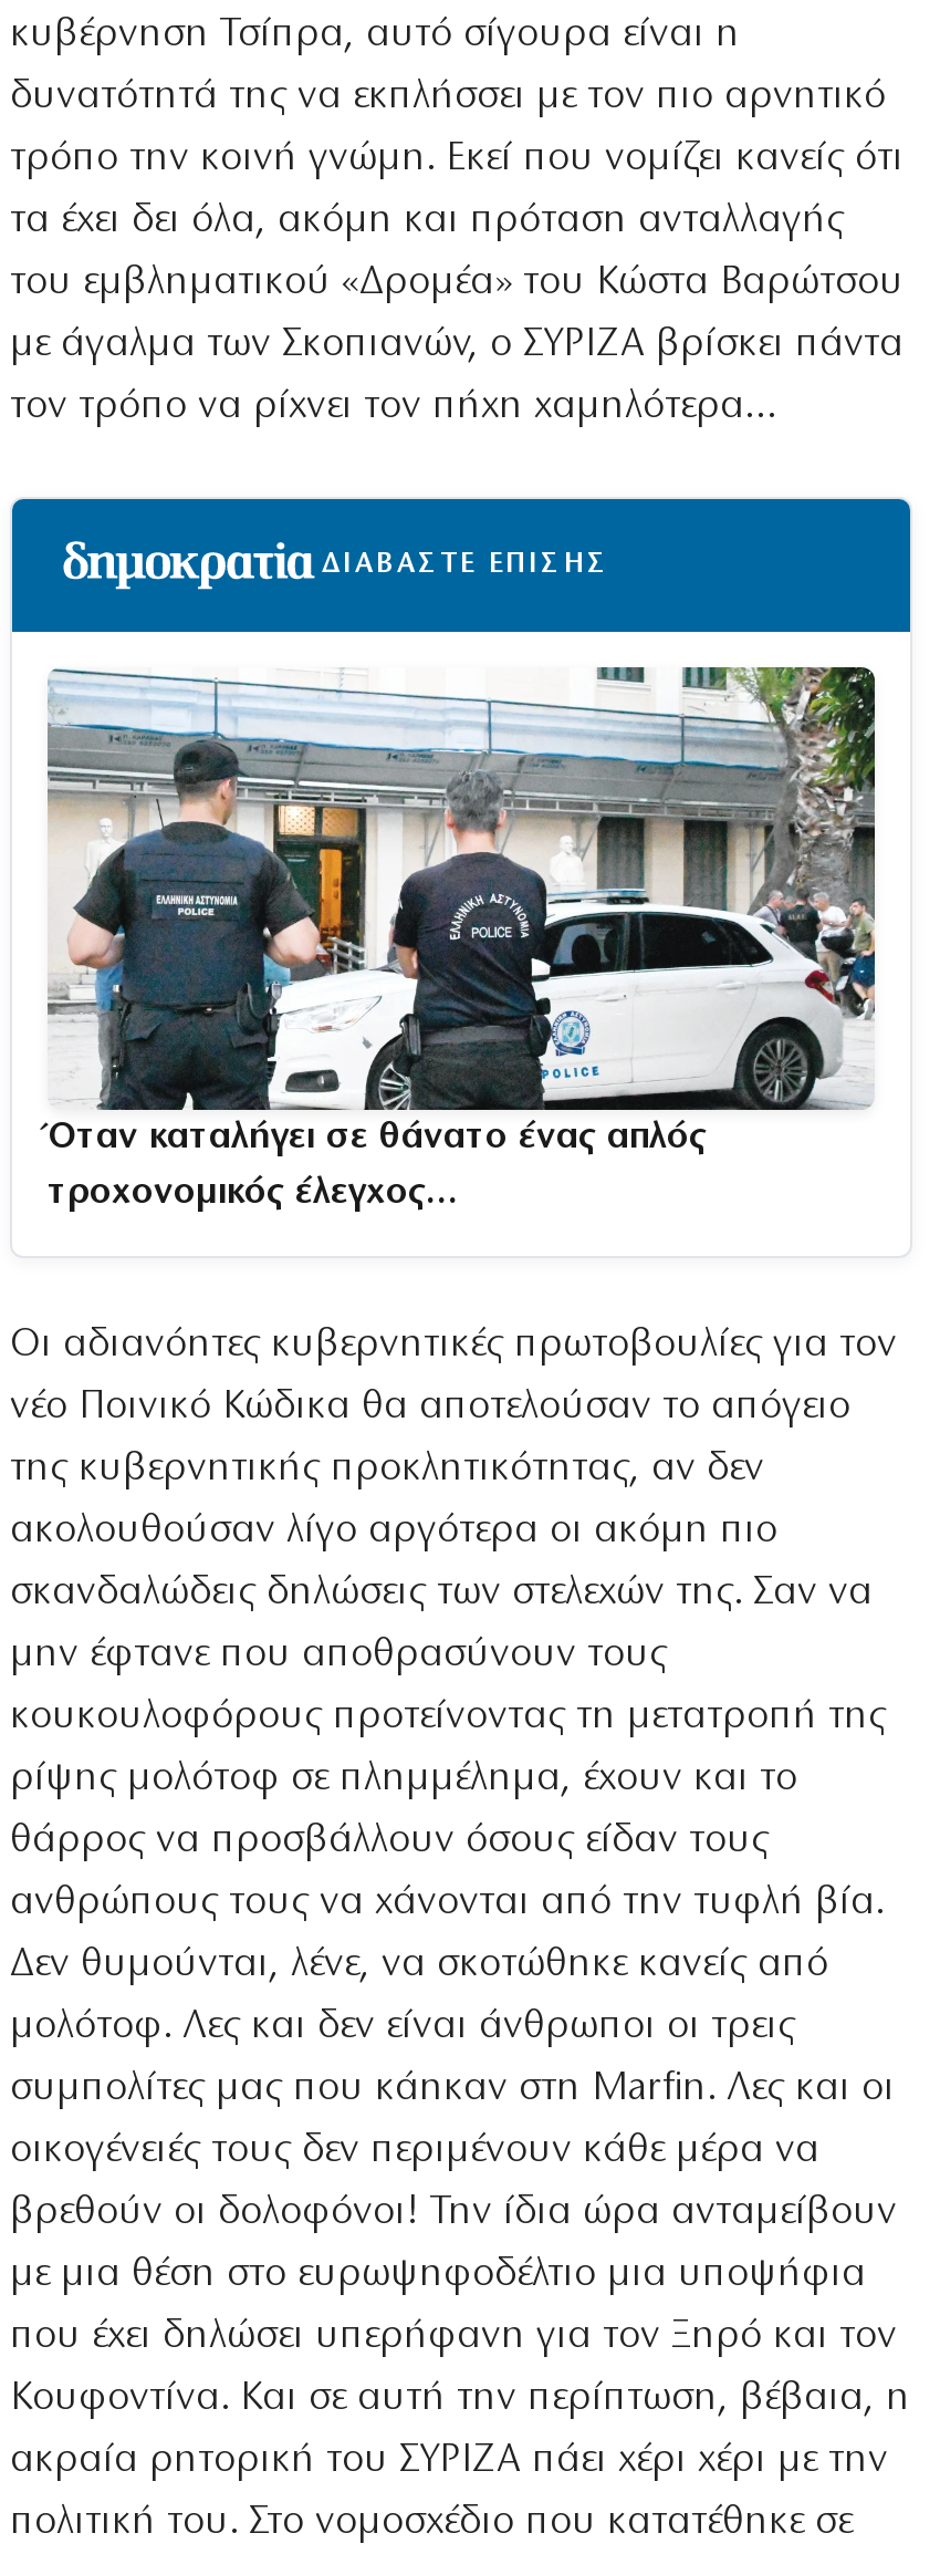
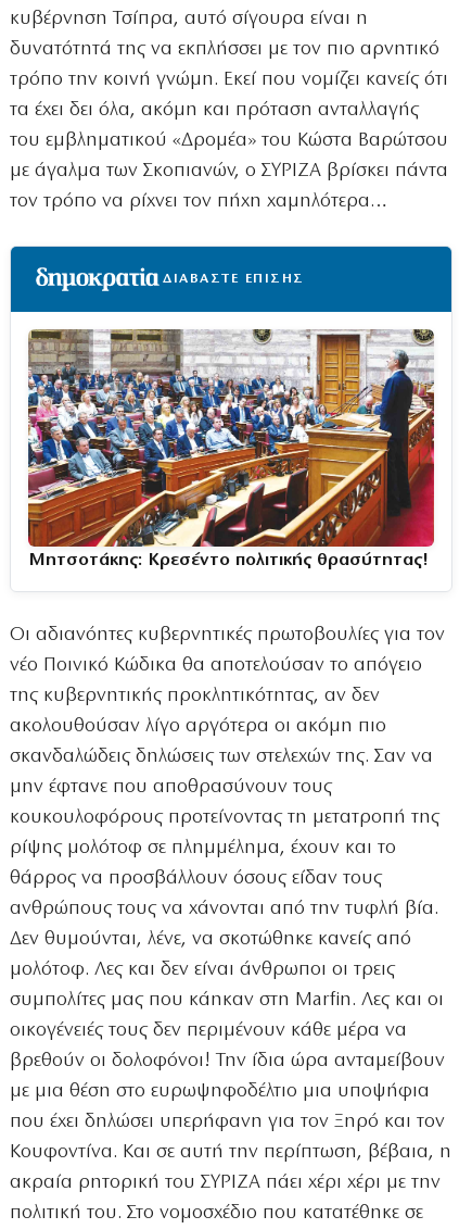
- [image]
- Όταν καταλήγει σε θάνατο ένας απλός
- τροχονομικός έλεγχος…
+ [image]
+ Μητσοτάκης: Κρεσέντο πολιτικής θρασύτητας!
